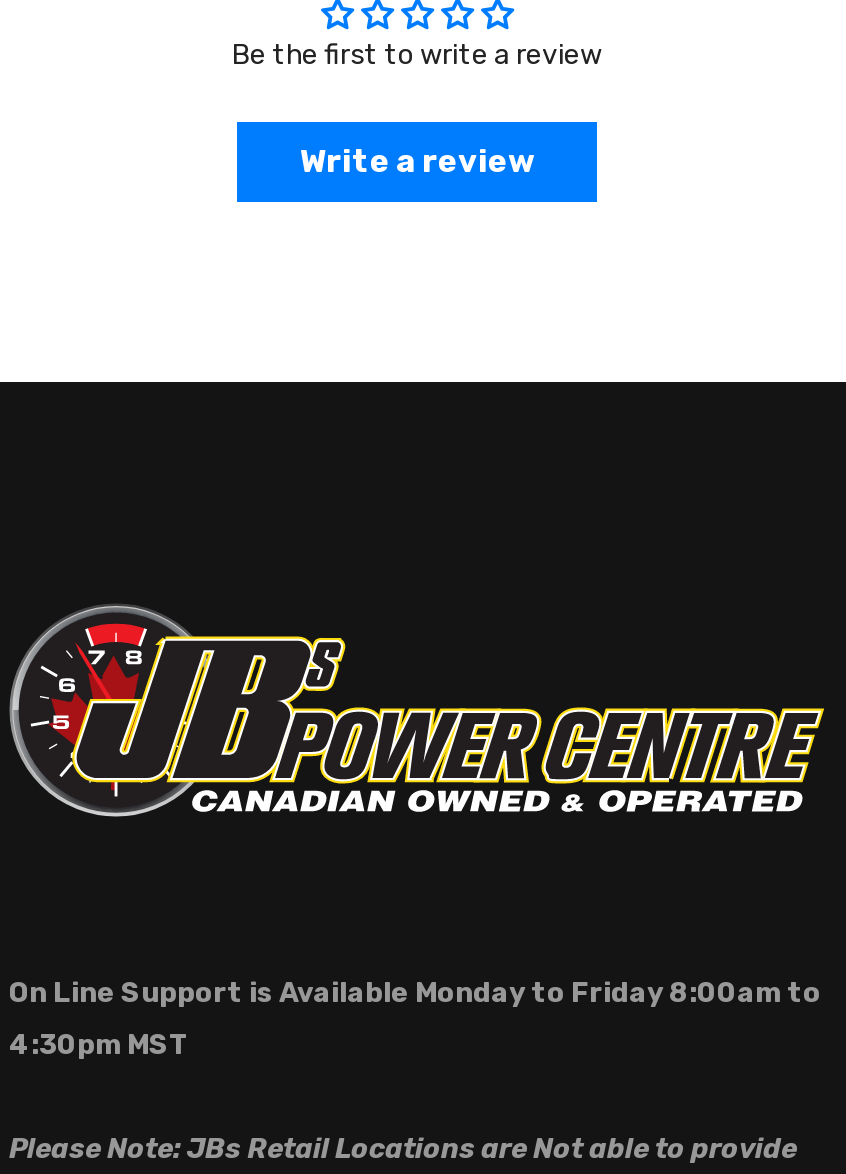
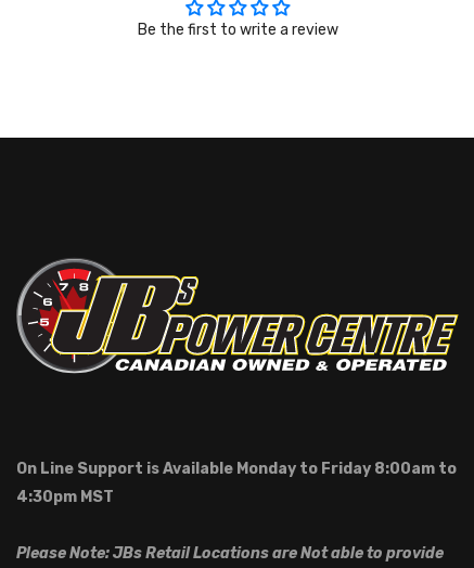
- Write a review
